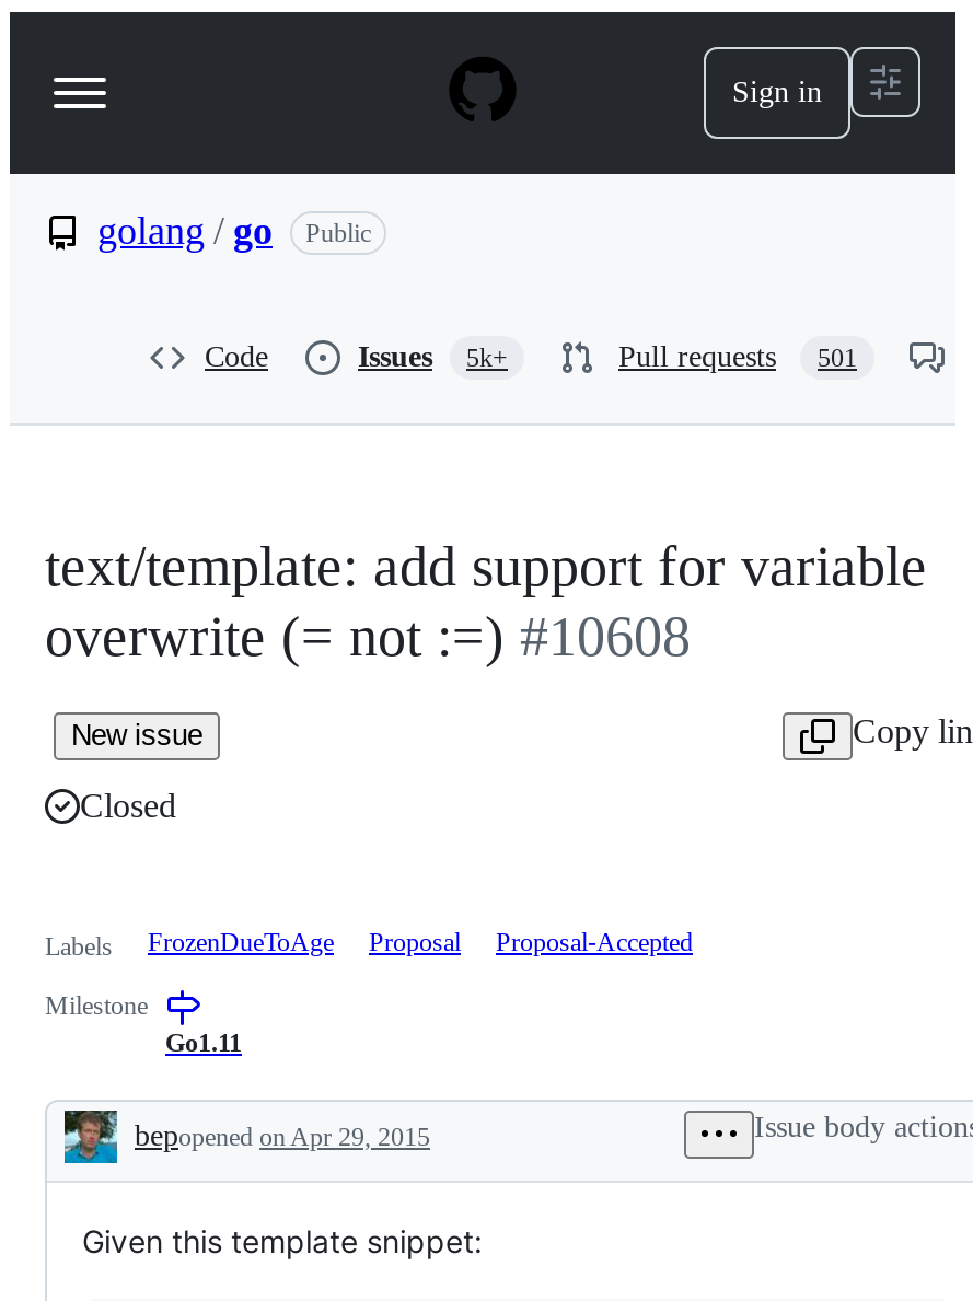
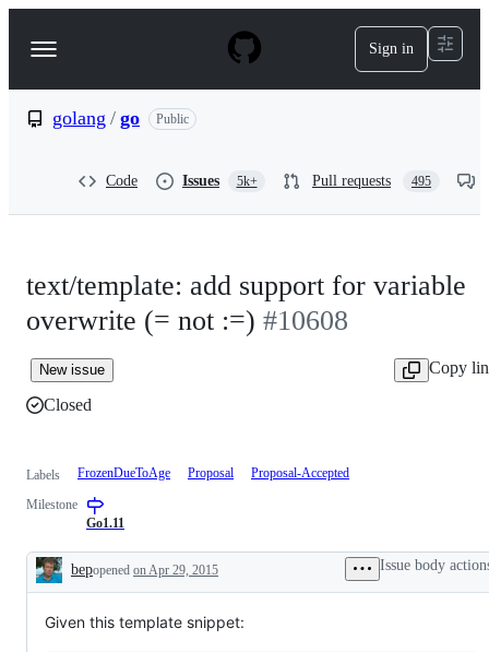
- Pull requests 501
+ Pull requests 495
